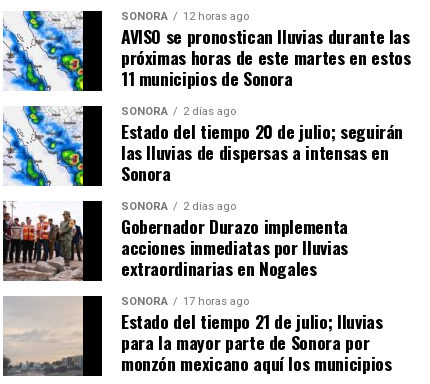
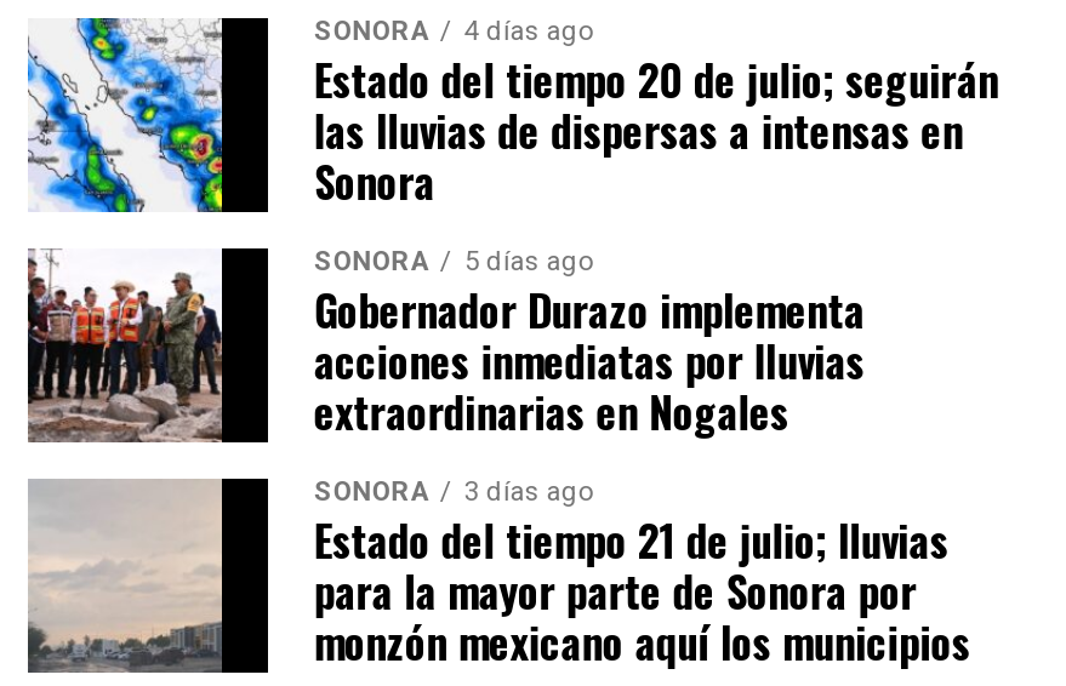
- 12 horas ago
- AVISO se pronostican lluvias durante las
- próximas horas de este martes en estos
- 11 municipios de Sonora
- SONORA
- 2 días ago
+ 4 días ago

- SONORA 2 días ago
+ SONORA 5 días ago

- SONORA 17 horas ago
+ SONORA 3 días ago
